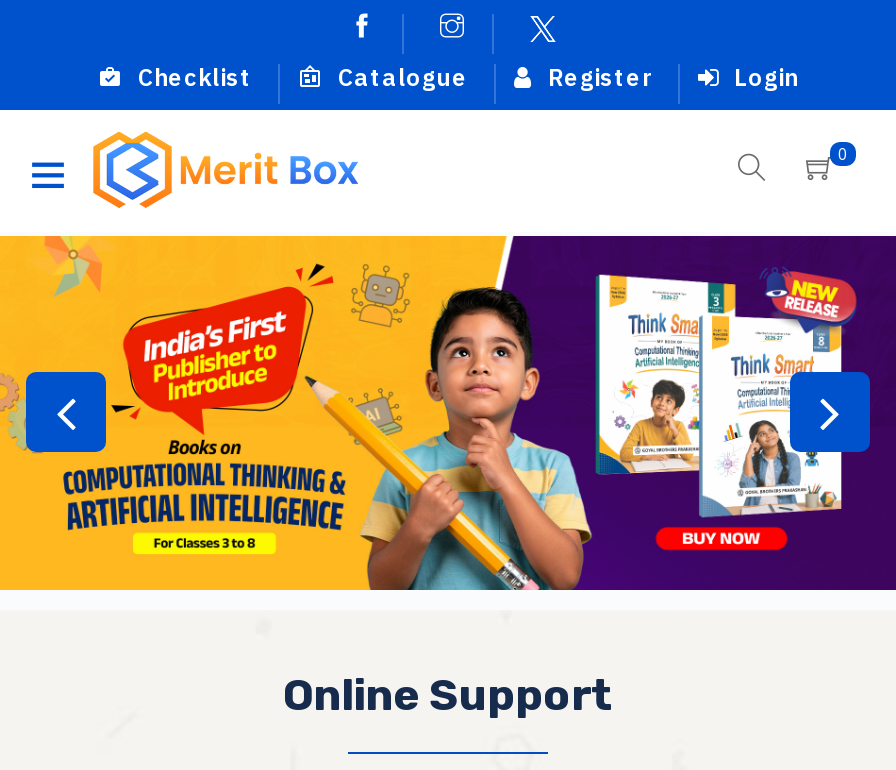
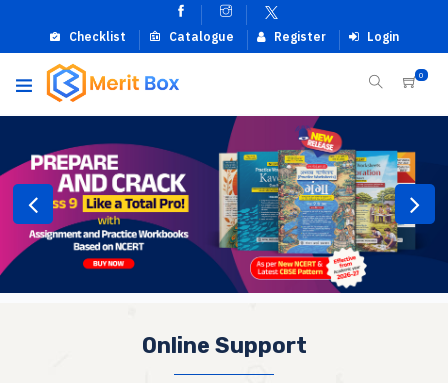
- [image]
+ [image]
